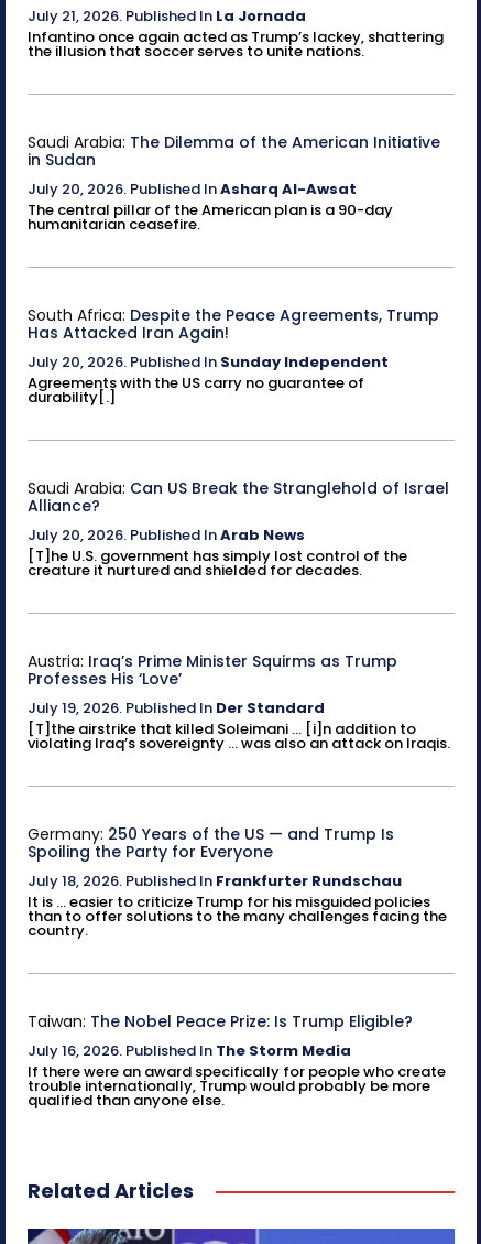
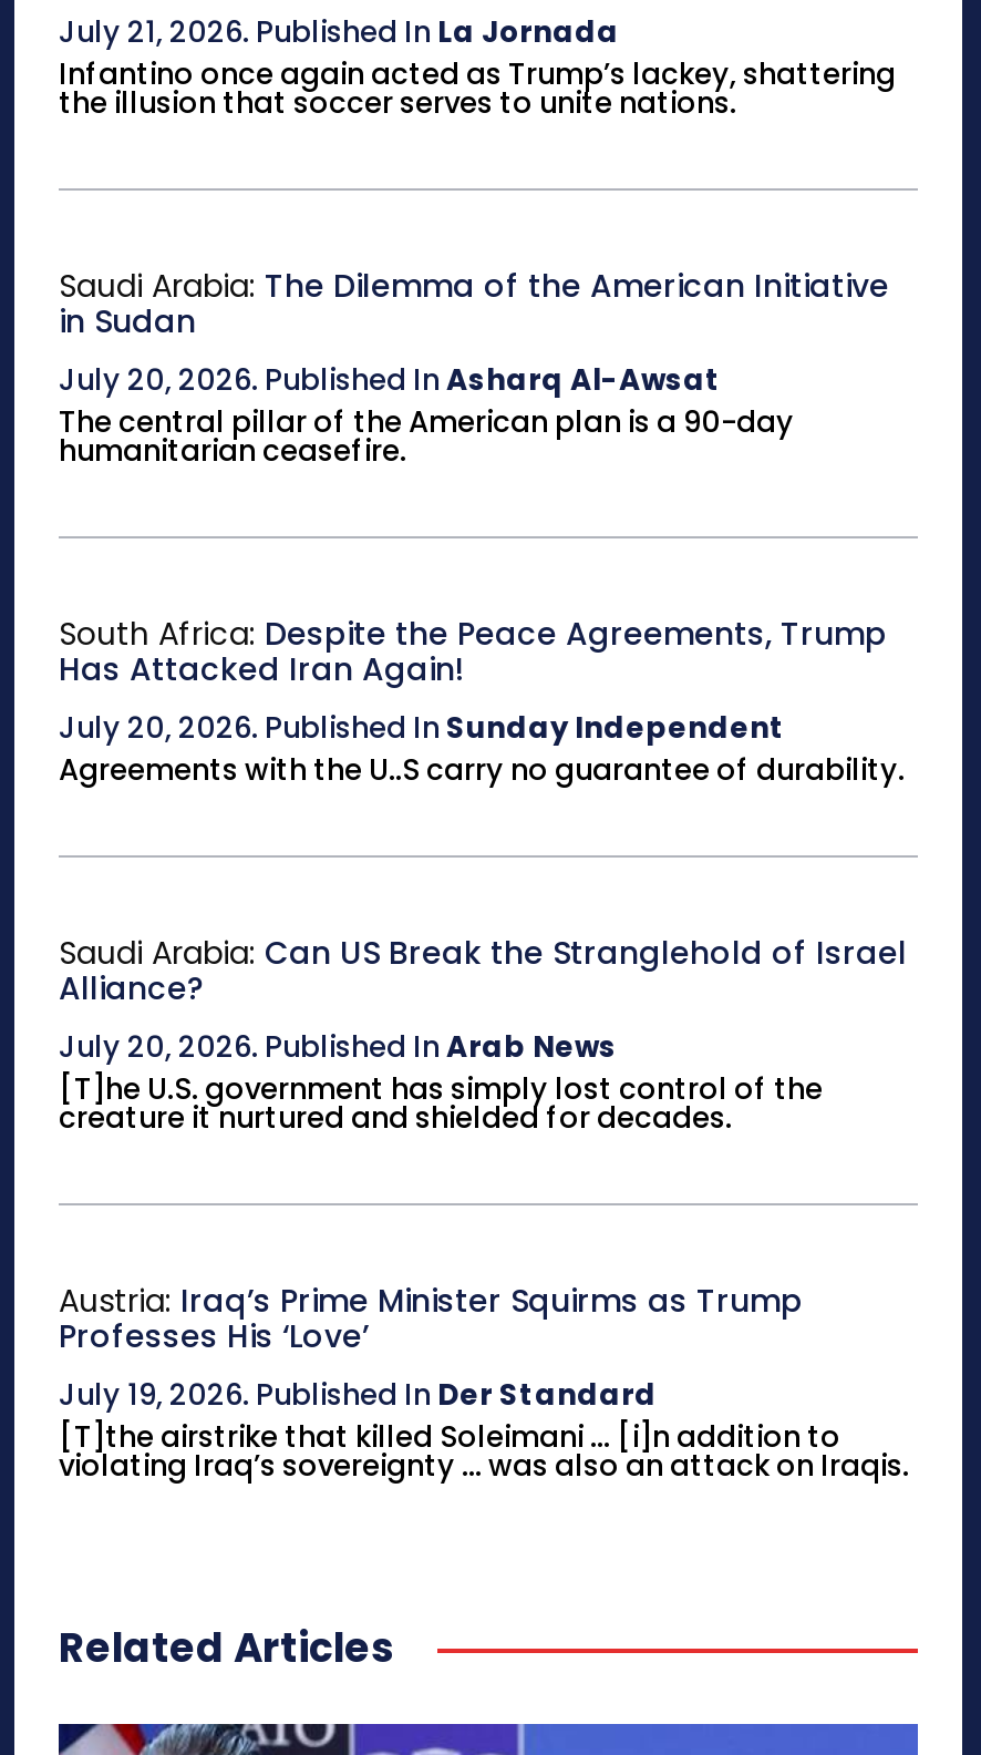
- Agreements with the US carry no guarantee of
- durability[.]
+ Agreements with the U..S carry no guarantee of durability.

- Germany: 250 Years of the US — and Trump Is
- Spoiling the Party for Everyone
- July 18, 2026. Published In Frankfurter Rundschau
- It is ... easier to criticize Trump for his misguided policies
- than to offer solutions to the many challenges facing the
- country.

- Taiwan: The Nobel Peace Prize: Is Trump Eligible?
- July 16, 2026. Published In The Storm Media
- If there were an award specifically for people who create
- trouble internationally, Trump would probably be more
- qualified than anyone else.
